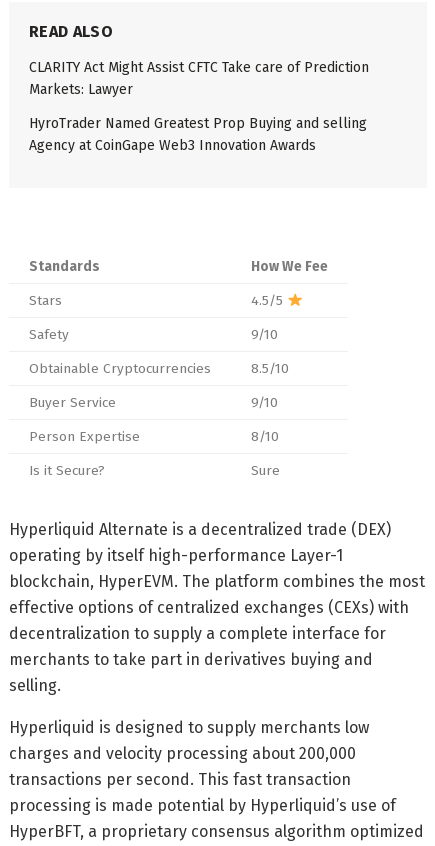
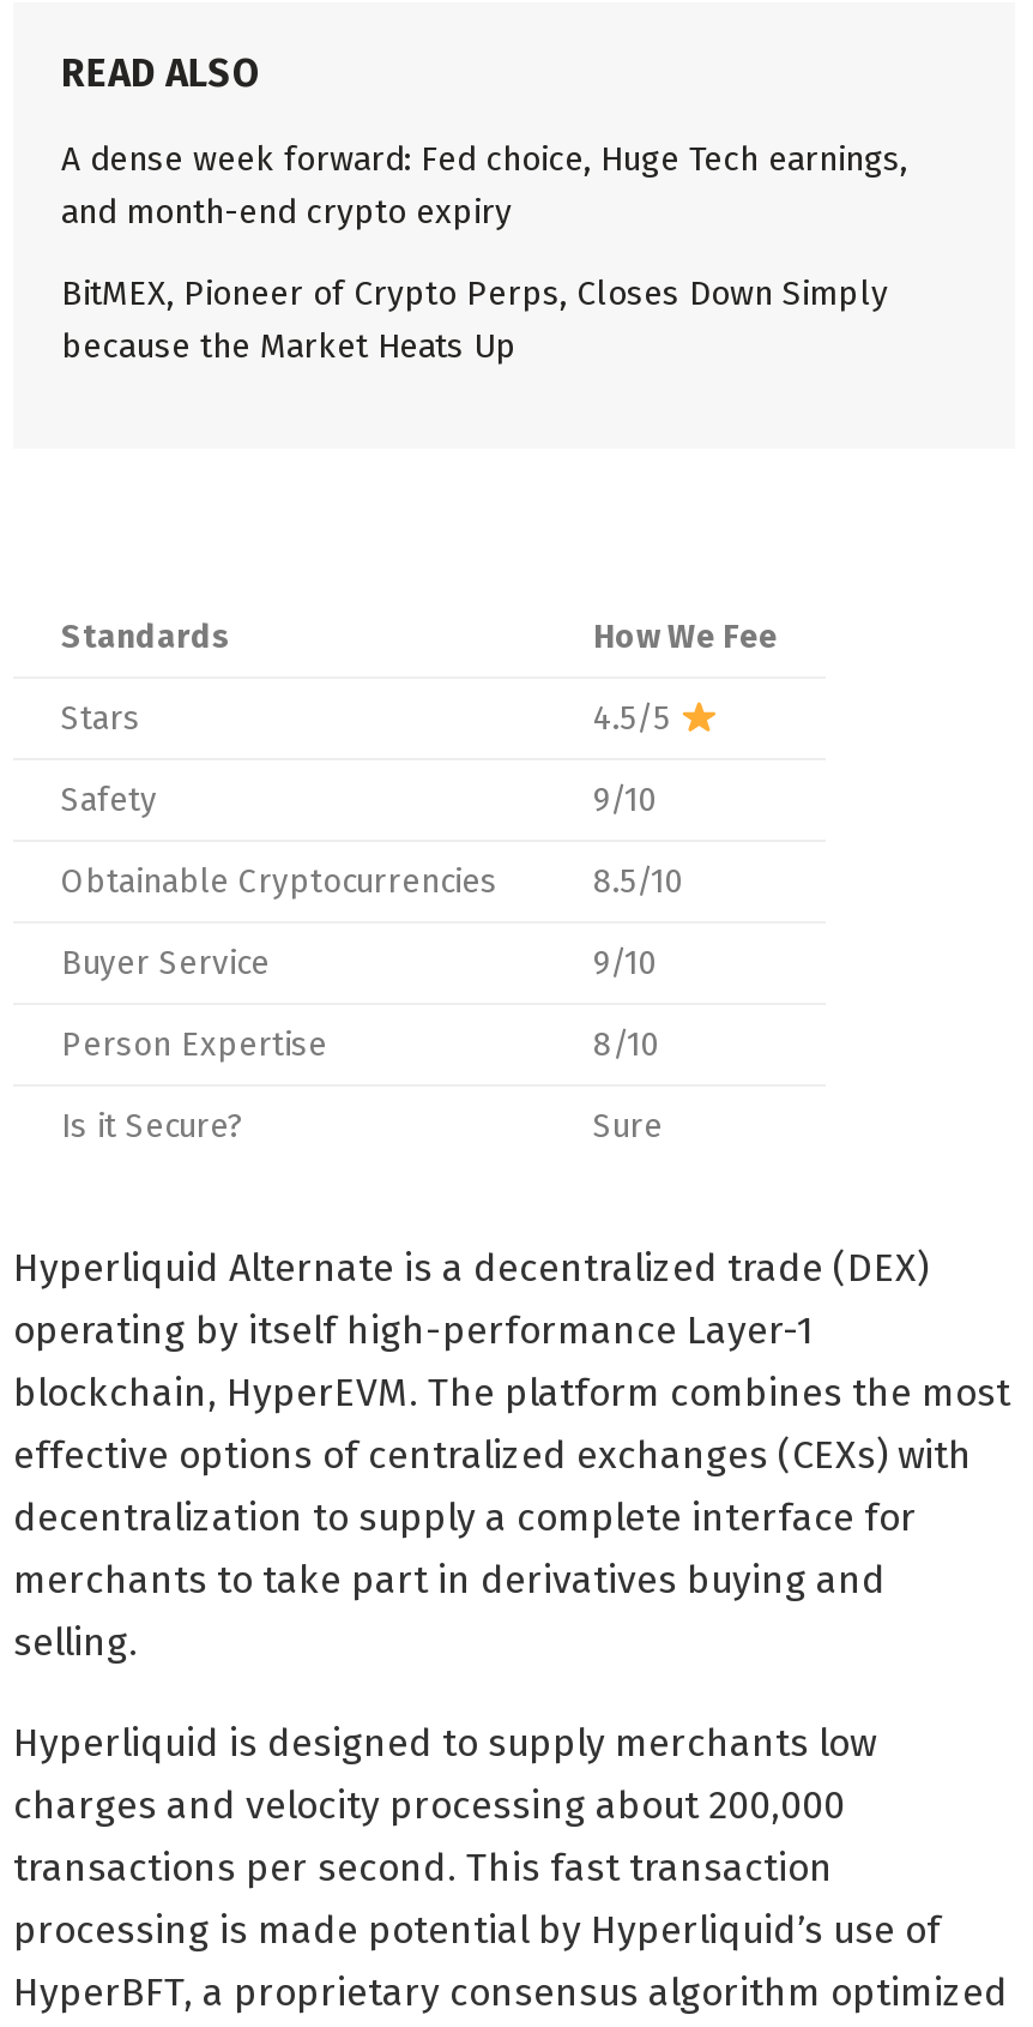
- CLARITY Act Might Assist CFTC Take care of Prediction
- Markets: Lawyer
+ A dense week forward: Fed choice, Huge Tech earnings,
+ and month-end crypto expiry

- HyroTrader Named Greatest Prop Buying and selling
- Agency at CoinGape Web3 Innovation Awards
+ BitMEX, Pioneer of Crypto Perps, Closes Down Simply
+ because the Market Heats Up
